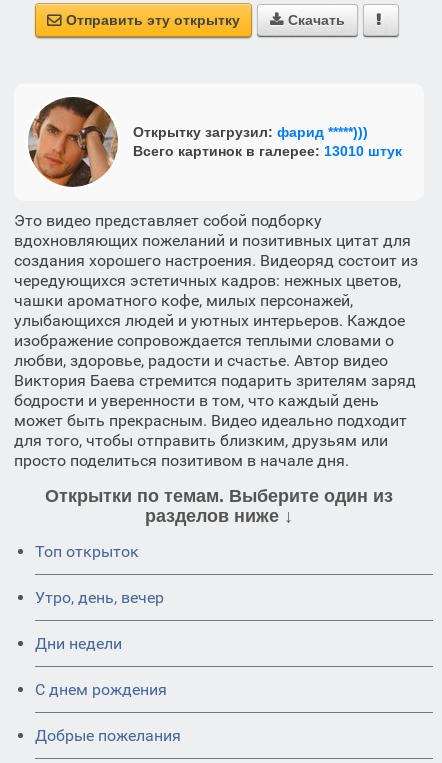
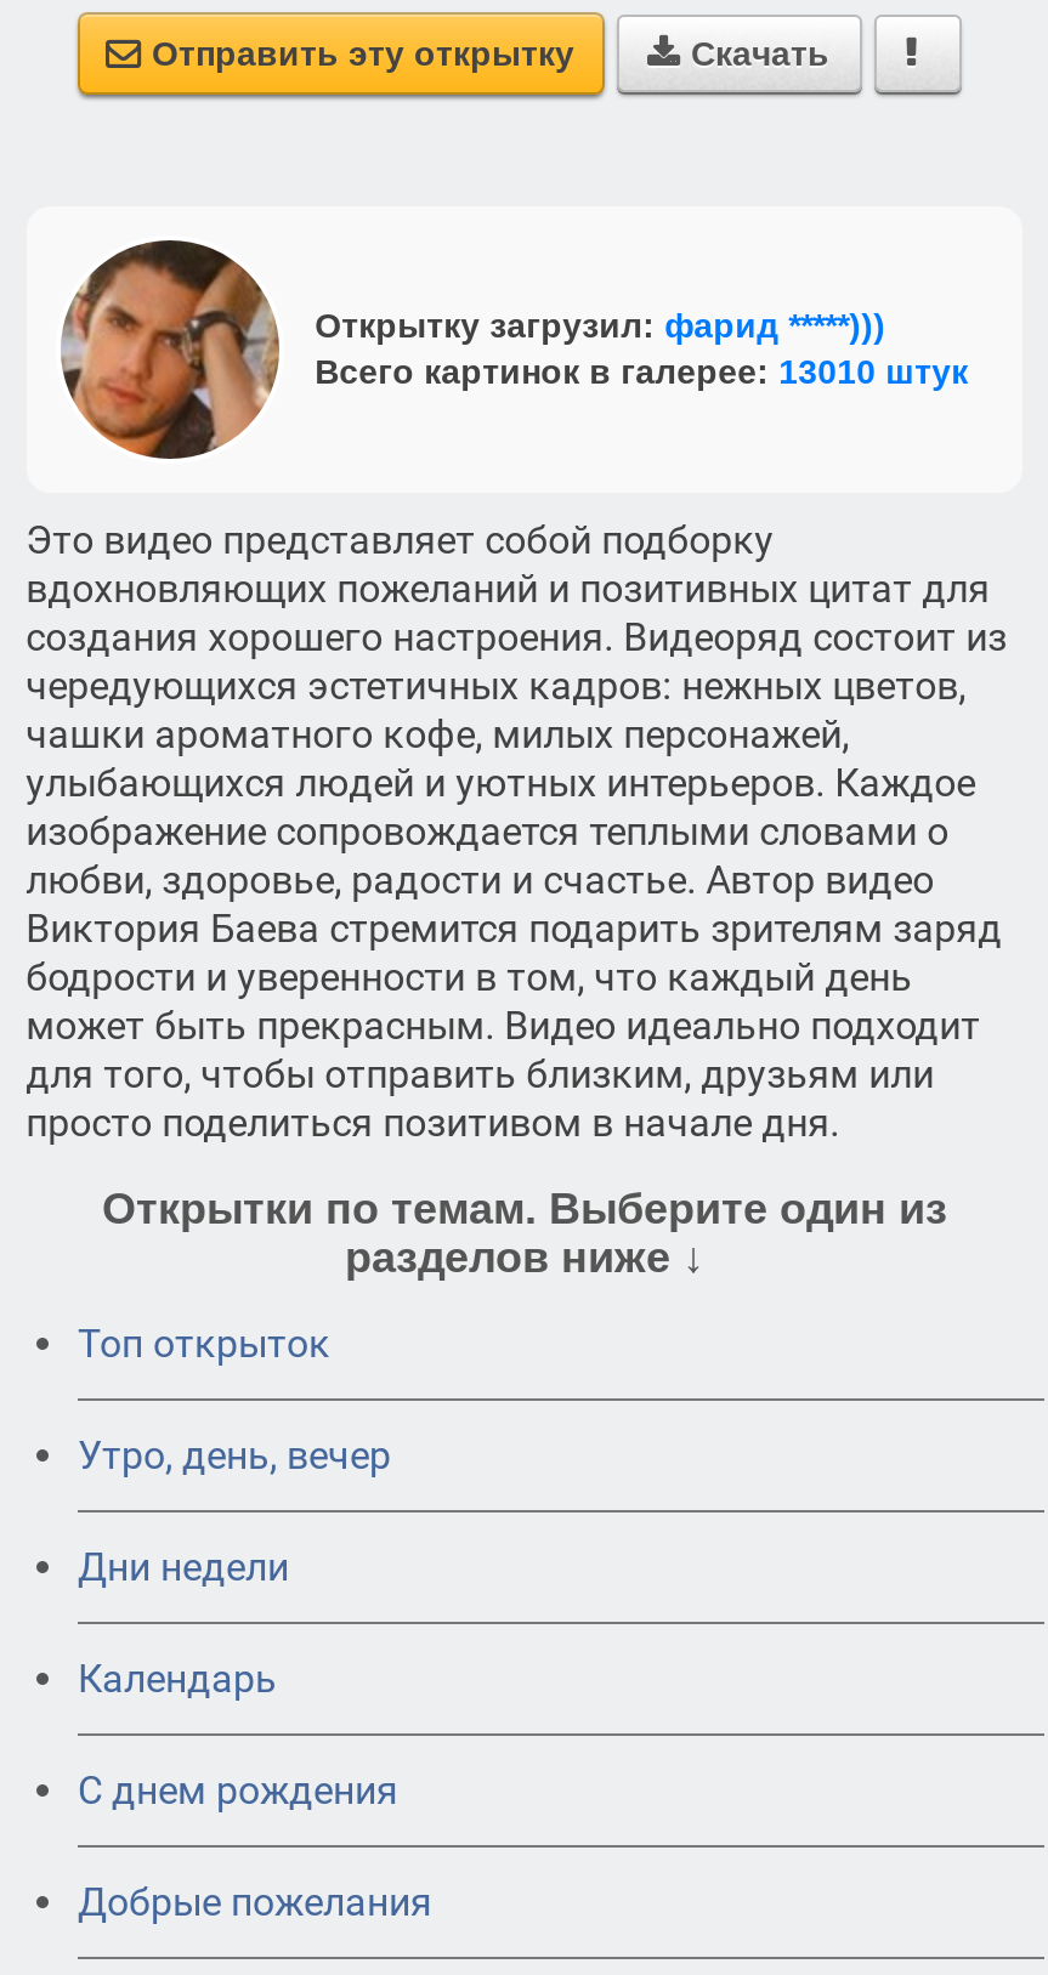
+ Календарь
